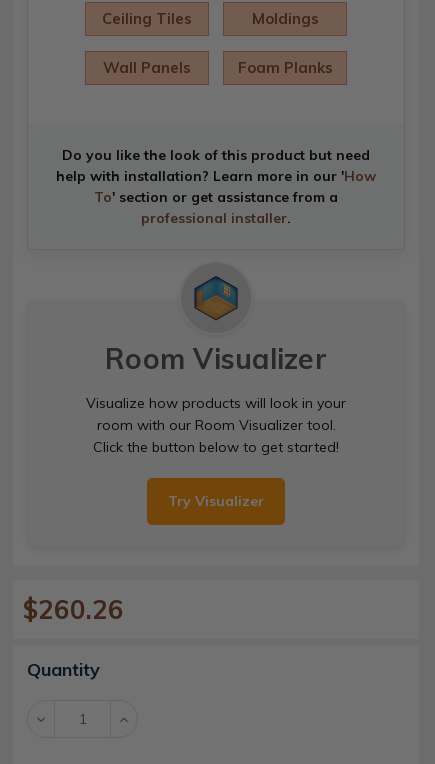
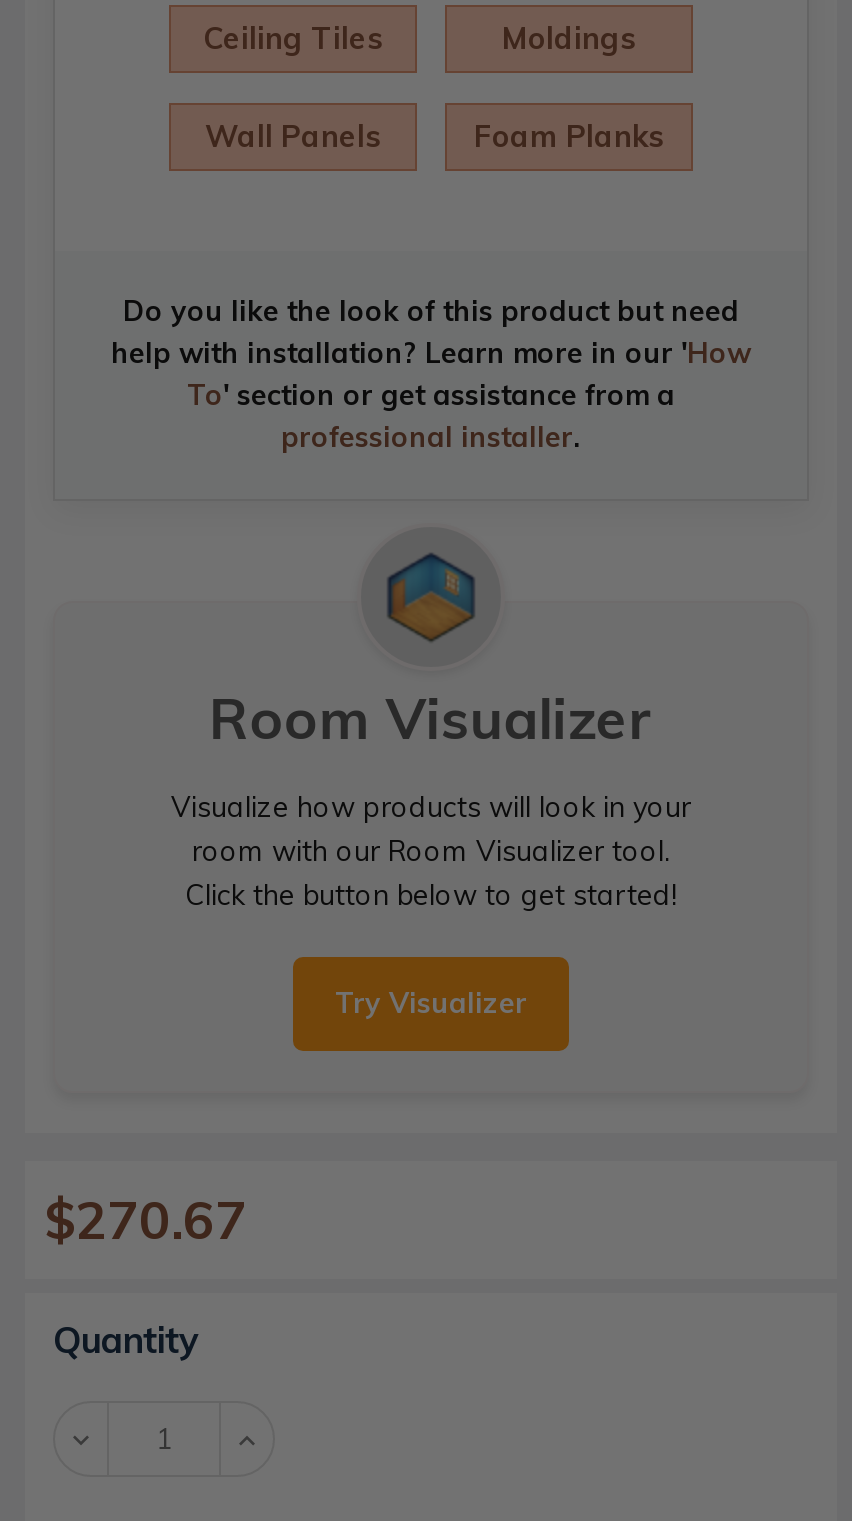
- $260.26
+ $270.67
